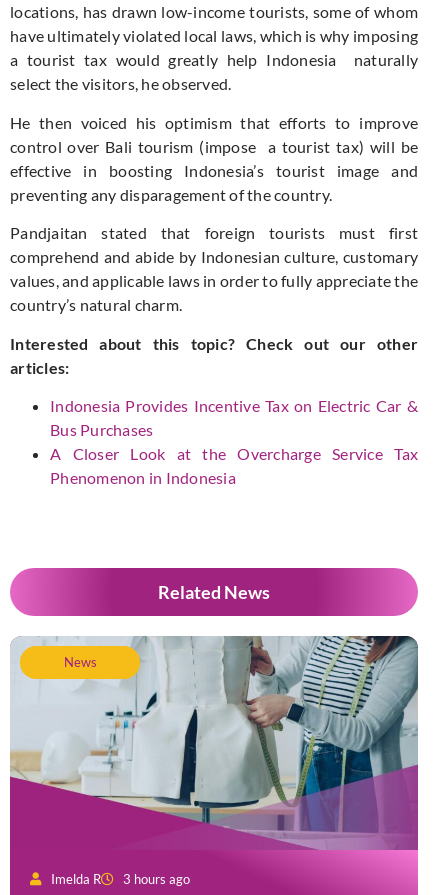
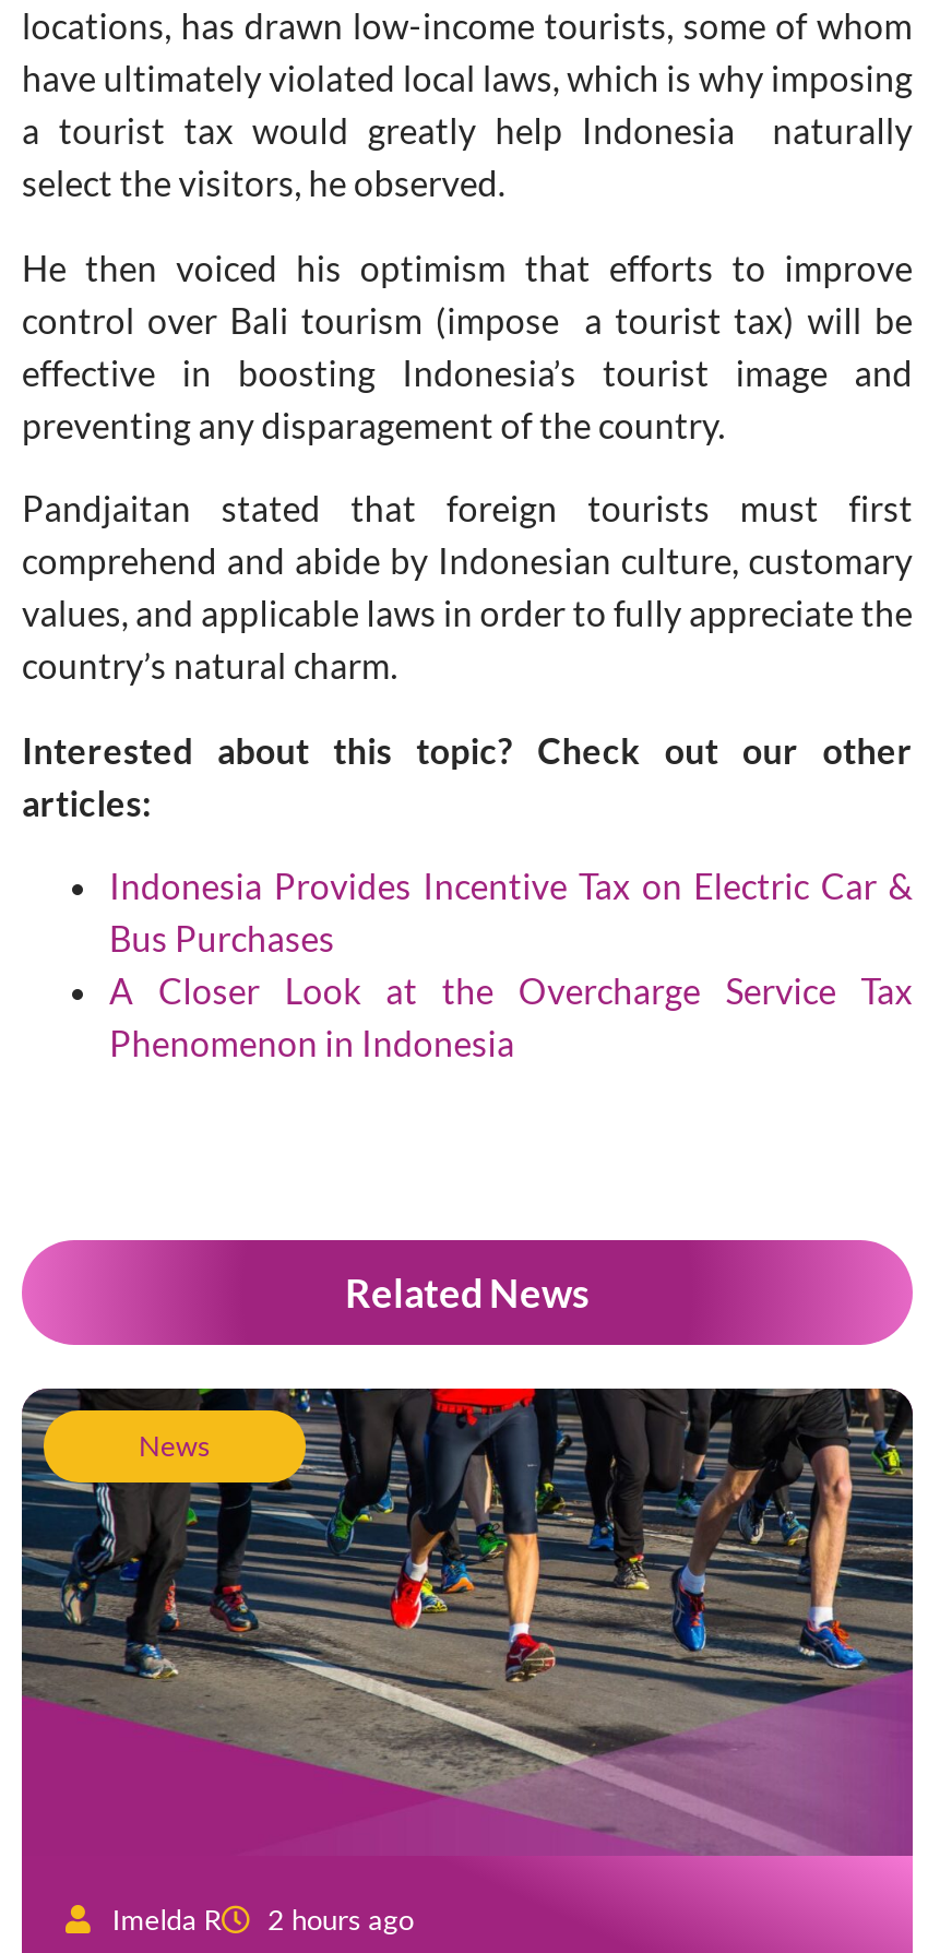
- [image]
- Imelda R 3 hours ago
+ [image]
+ Imelda R 2 hours ago
